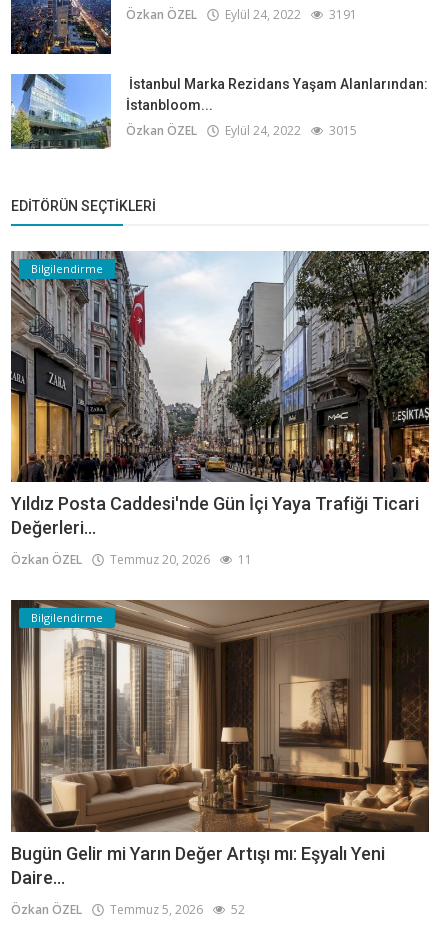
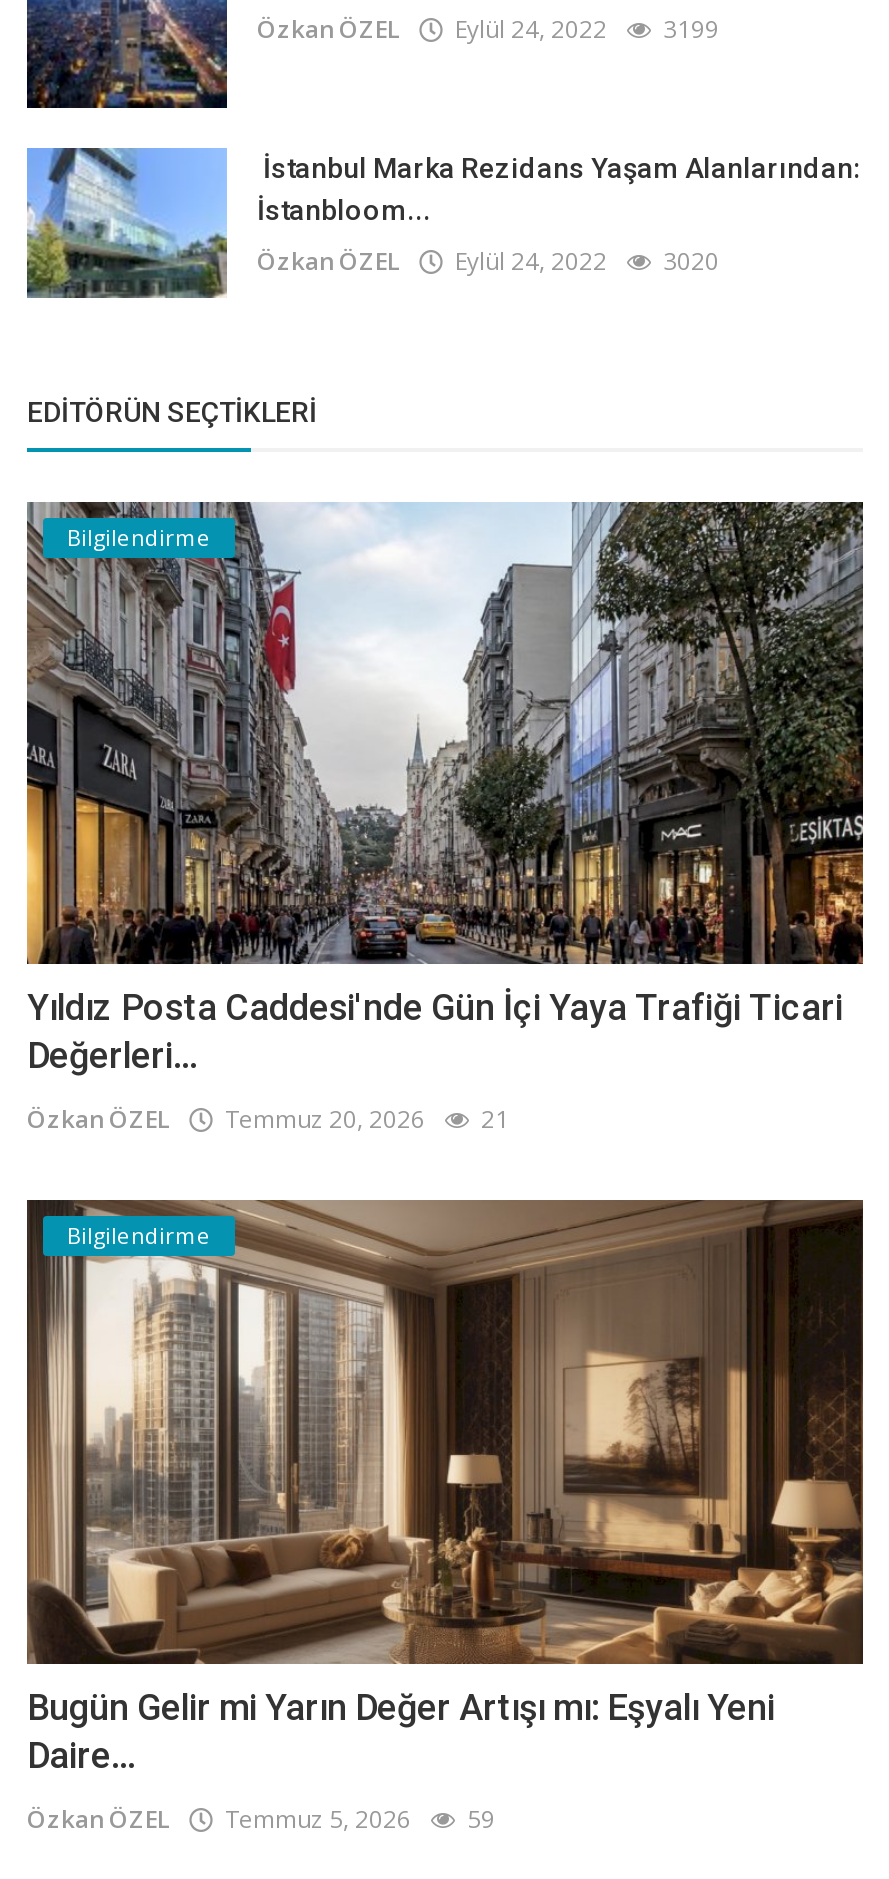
- Özkan ÖZEL Eylül 24, 2022 3191
+ Özkan ÖZEL Eylül 24, 2022 3199

- Özkan ÖZEL Eylül 24, 2022 3015
+ Özkan ÖZEL Eylül 24, 2022 3020

- Özkan ÖZEL Temmuz 20, 2026 11
+ Özkan ÖZEL Temmuz 20, 2026 21

- Özkan ÖZEL Temmuz 5, 2026 52
+ Özkan ÖZEL Temmuz 5, 2026 59
